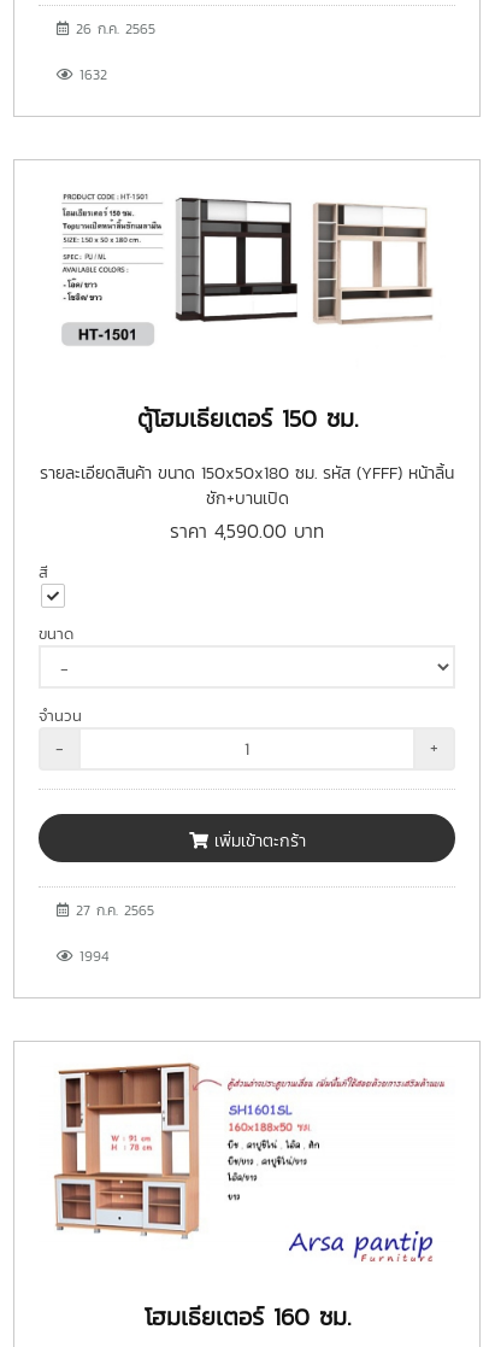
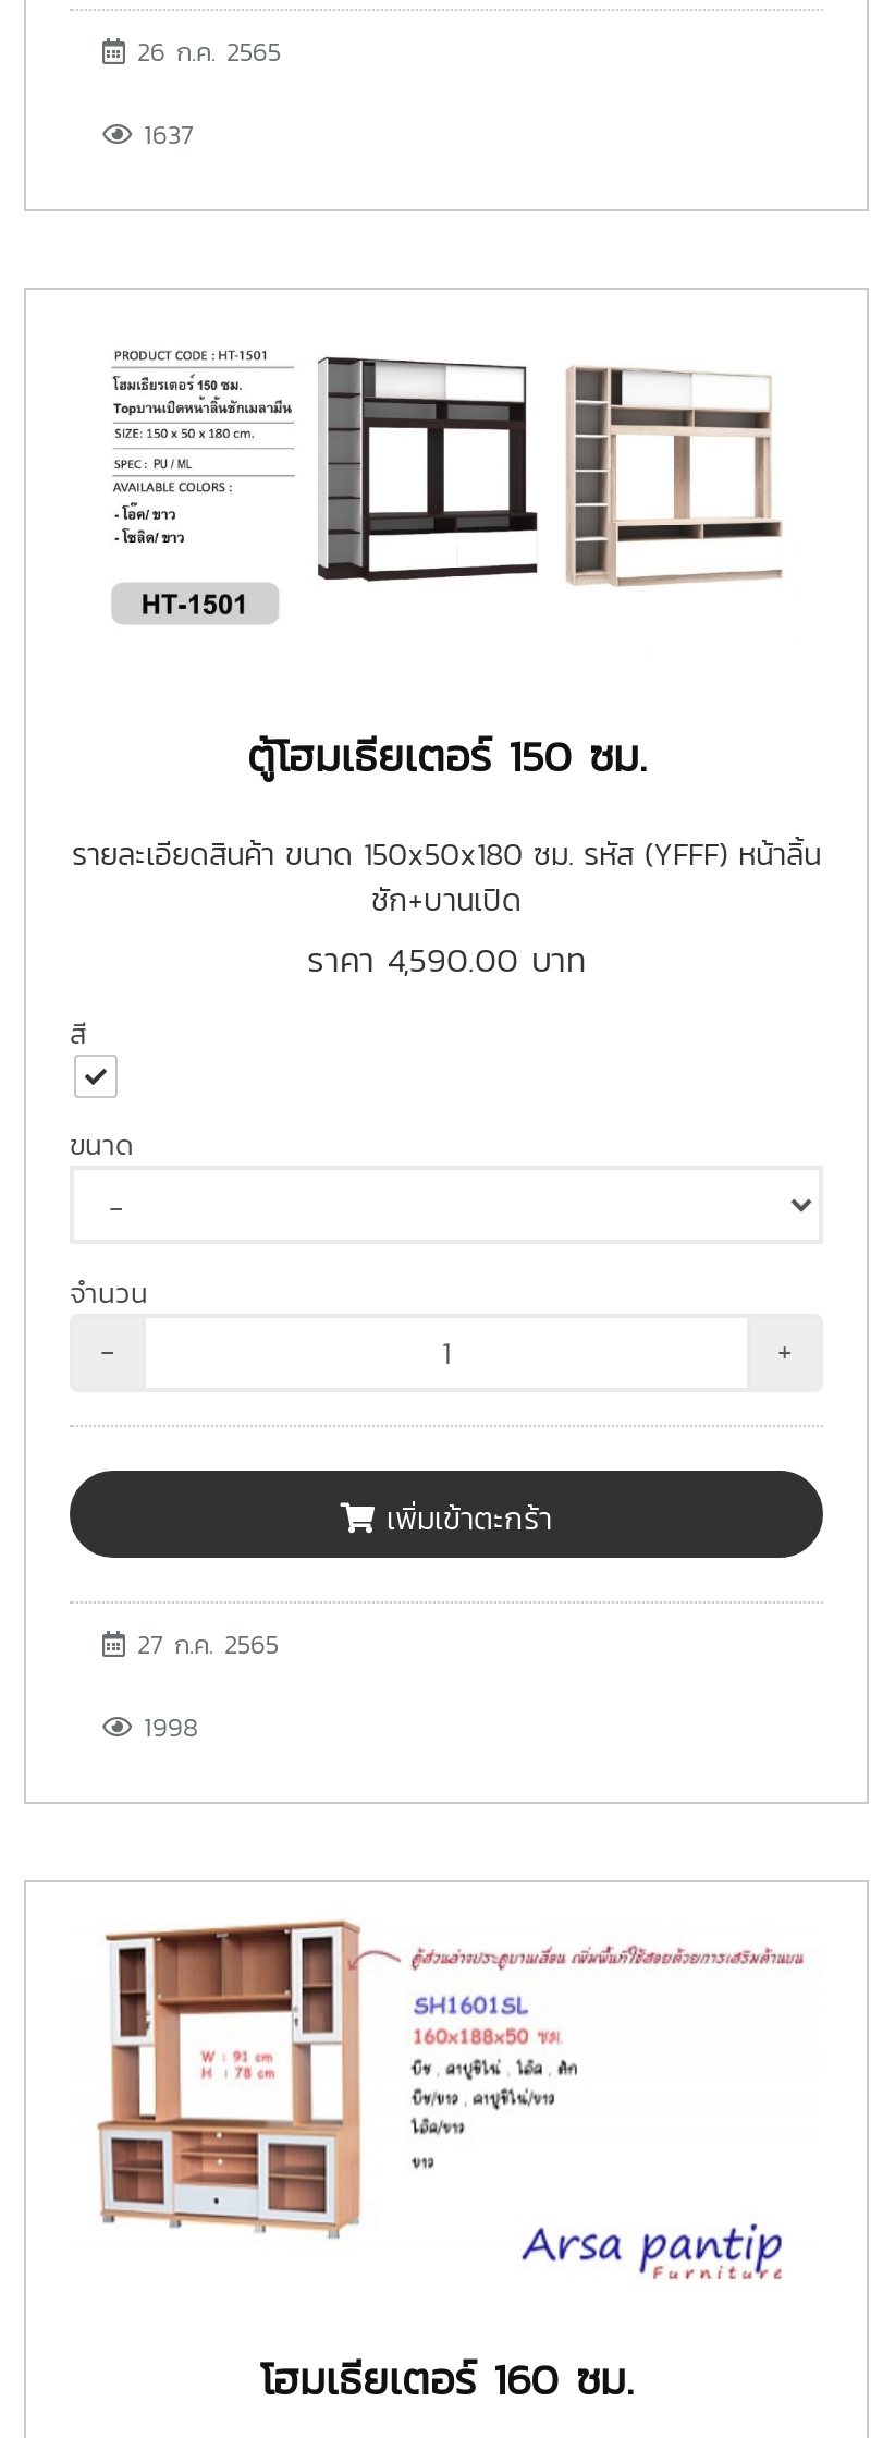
- 1632
+ 1637

- 1994
+ 1998
